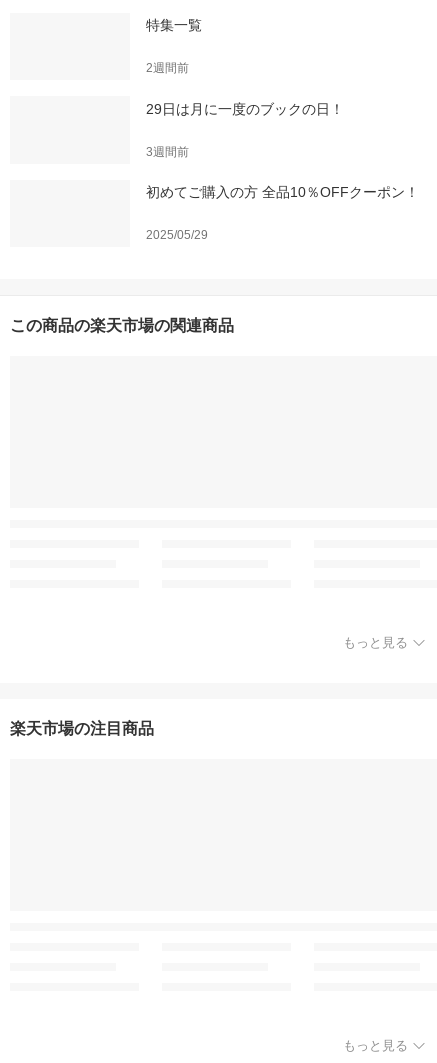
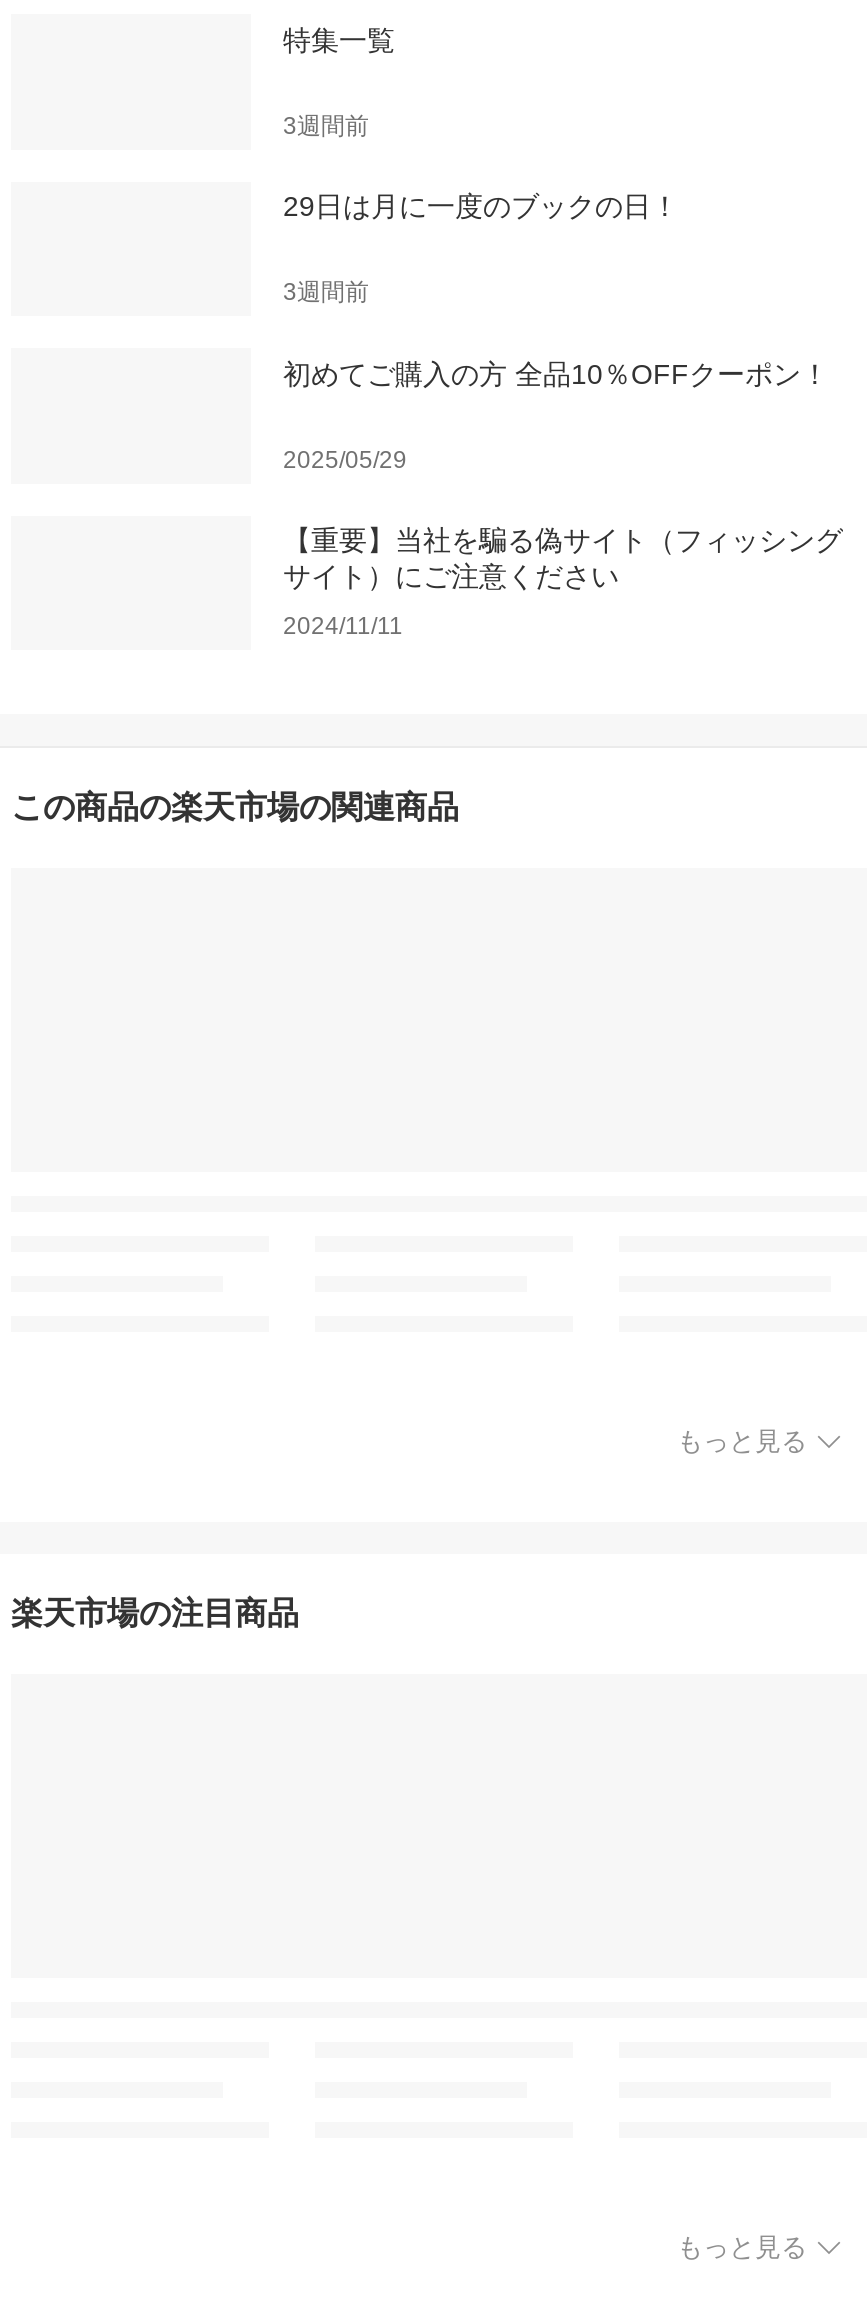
- 2週間前
+ 3週間前

+ 【重要】当社を騙る偽サイト（フィッシング
+ サイト）にご注意ください
+ 2024/11/11
